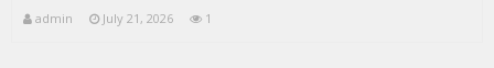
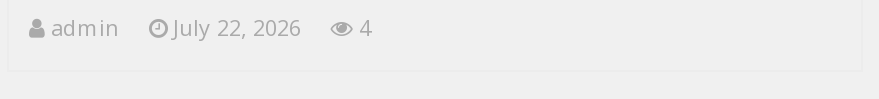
- July 21, 2026
- 1
+ July 22, 2026
+ 4
